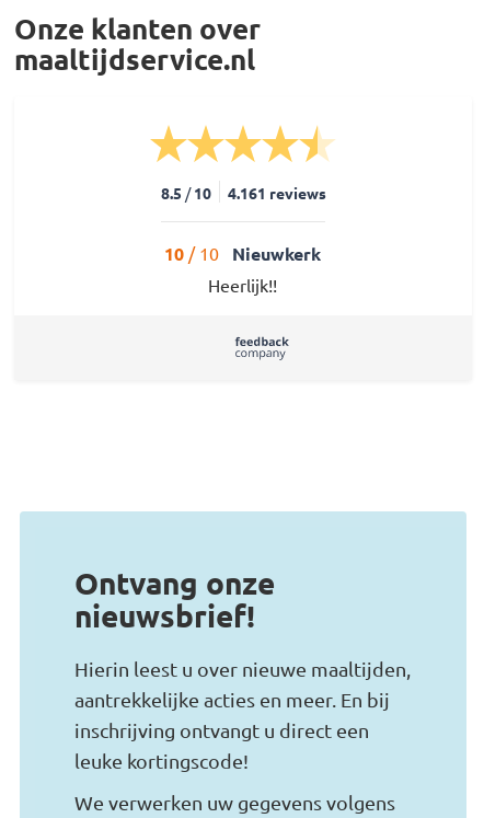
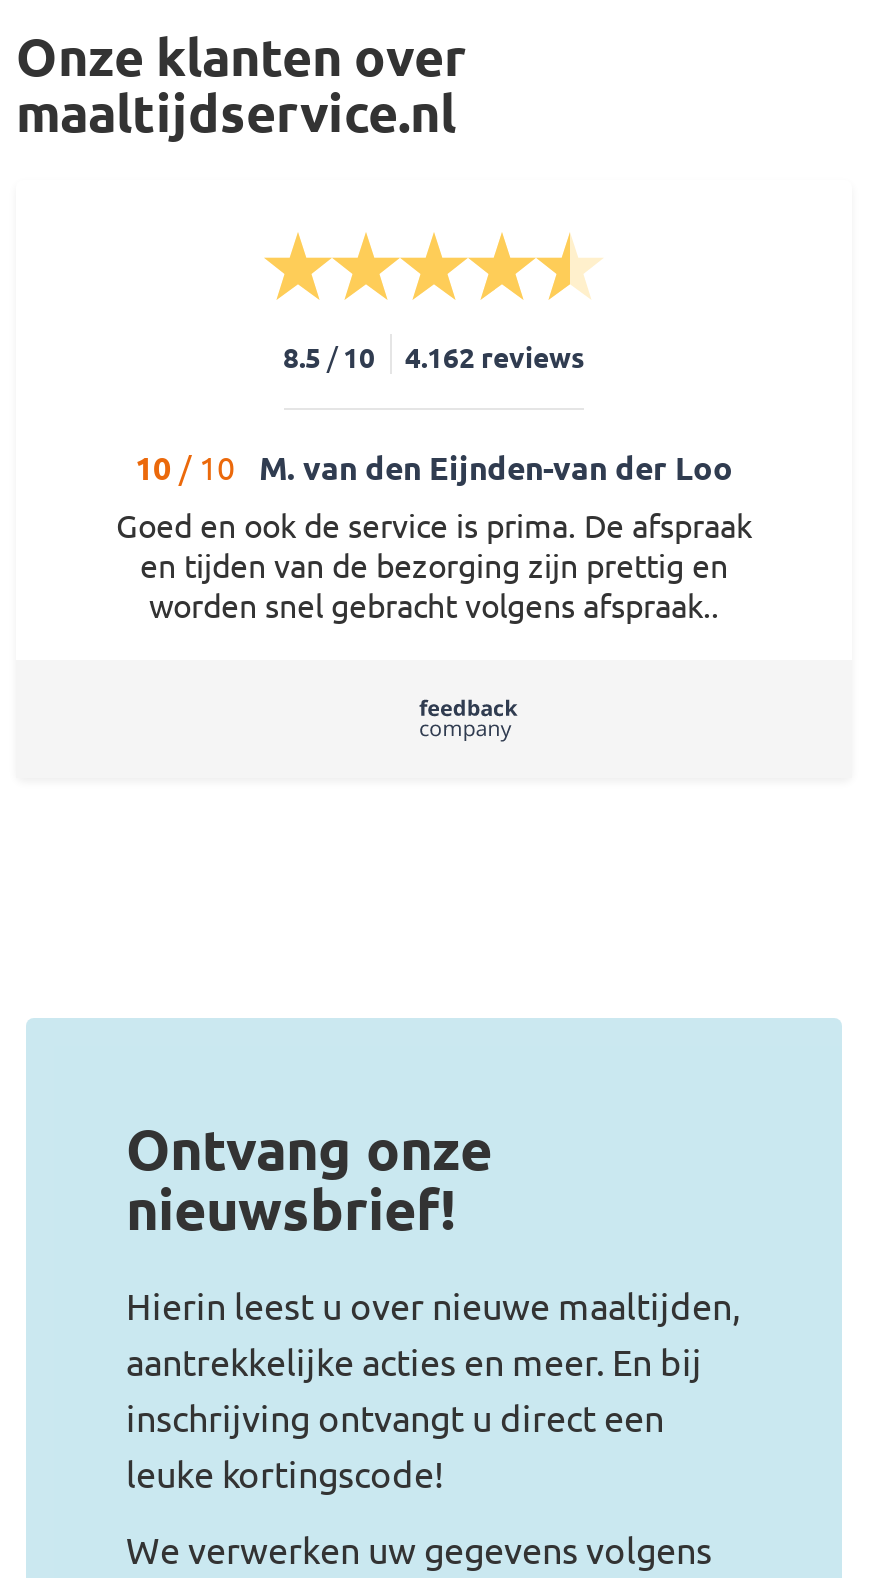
- 8.5 / 10 4.161 reviews
+ 8.5 / 10 4.162 reviews

- 10 / 10 Nieuwkerk
- Heerlijk!!
+ 10 / 10 M. van den Eijnden-van der Loo
+ Goed en ook de service is prima. De afspraak
+ en tijden van de bezorging zijn prettig en
+ worden snel gebracht volgens afspraak..
